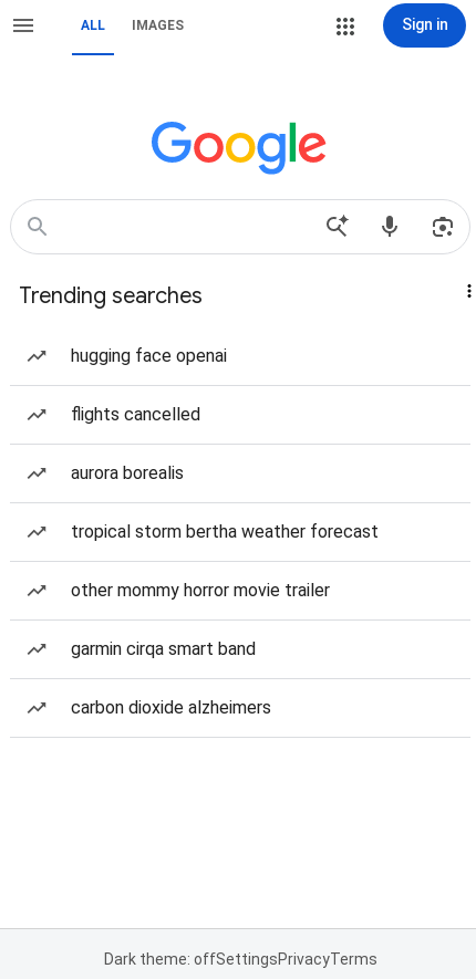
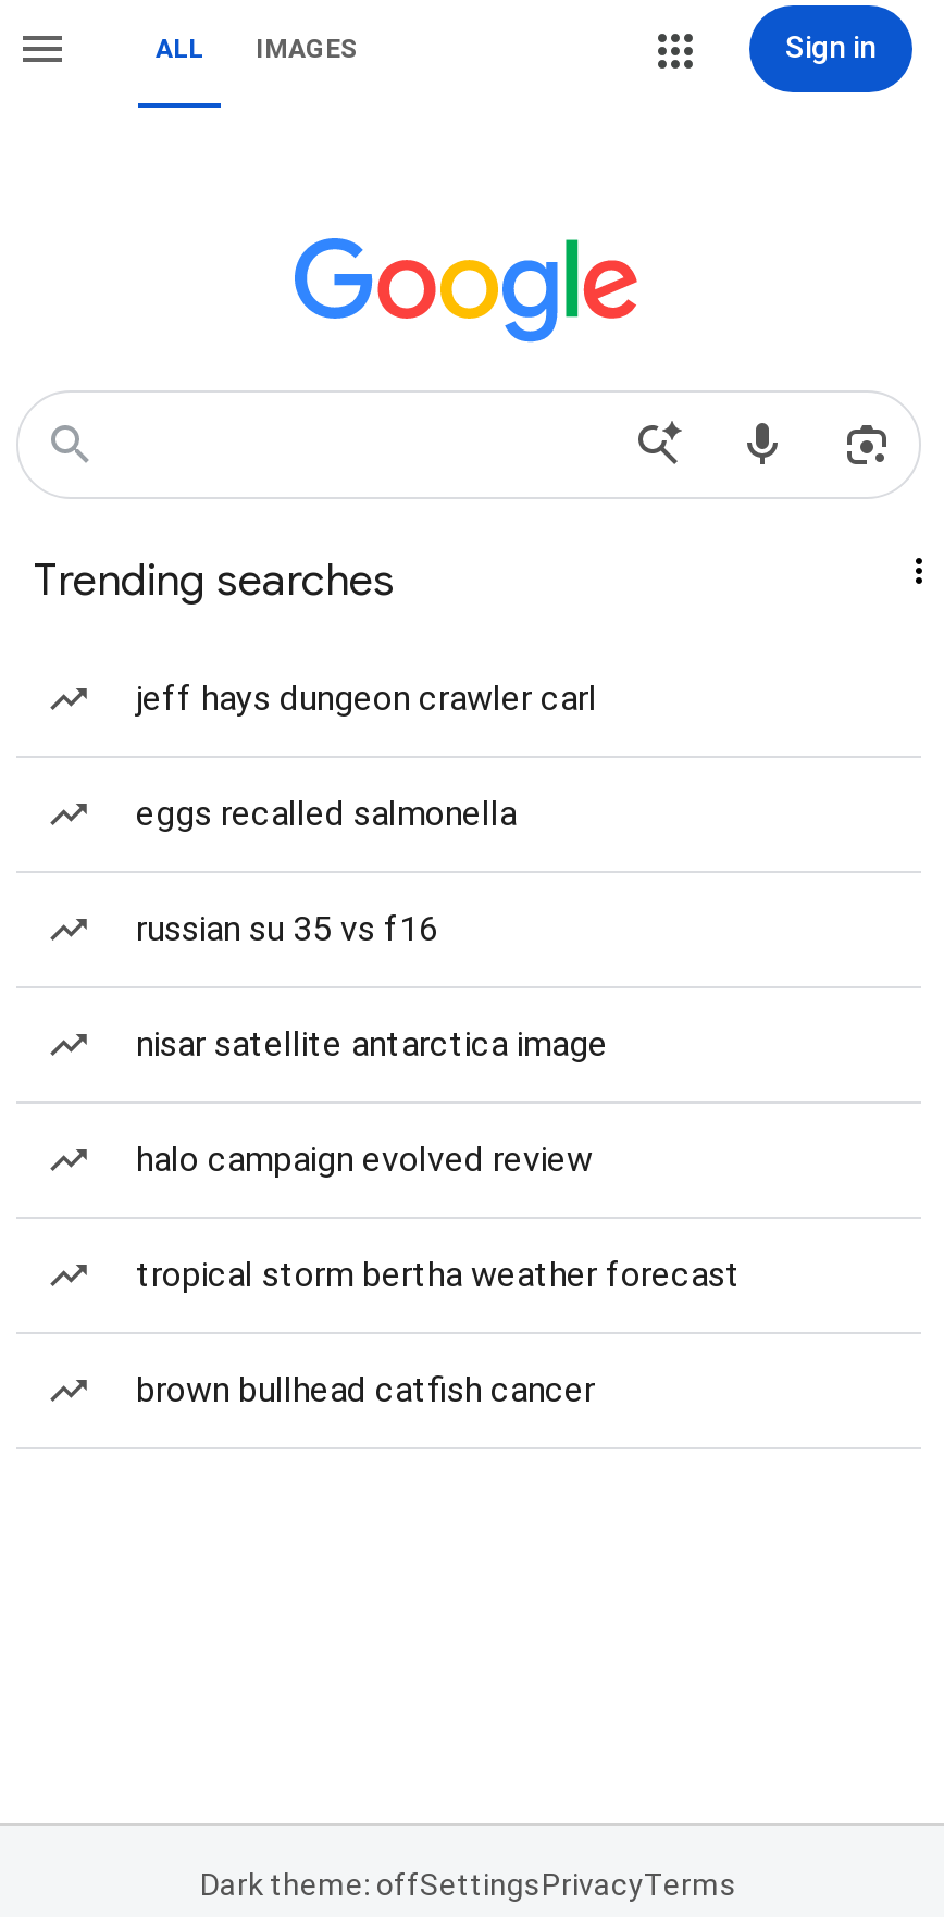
- hugging face openai
- flights cancelled
- aurora borealis
+ jeff hays dungeon crawler carl
+ eggs recalled salmonella
+ russian su 35 vs f16
+ nisar satellite antarctica image
+ halo campaign evolved review

moved down: tropical storm bertha weather forecast

- other mommy horror movie trailer
- garmin cirqa smart band
- carbon dioxide alzheimers
+ brown bullhead catfish cancer
